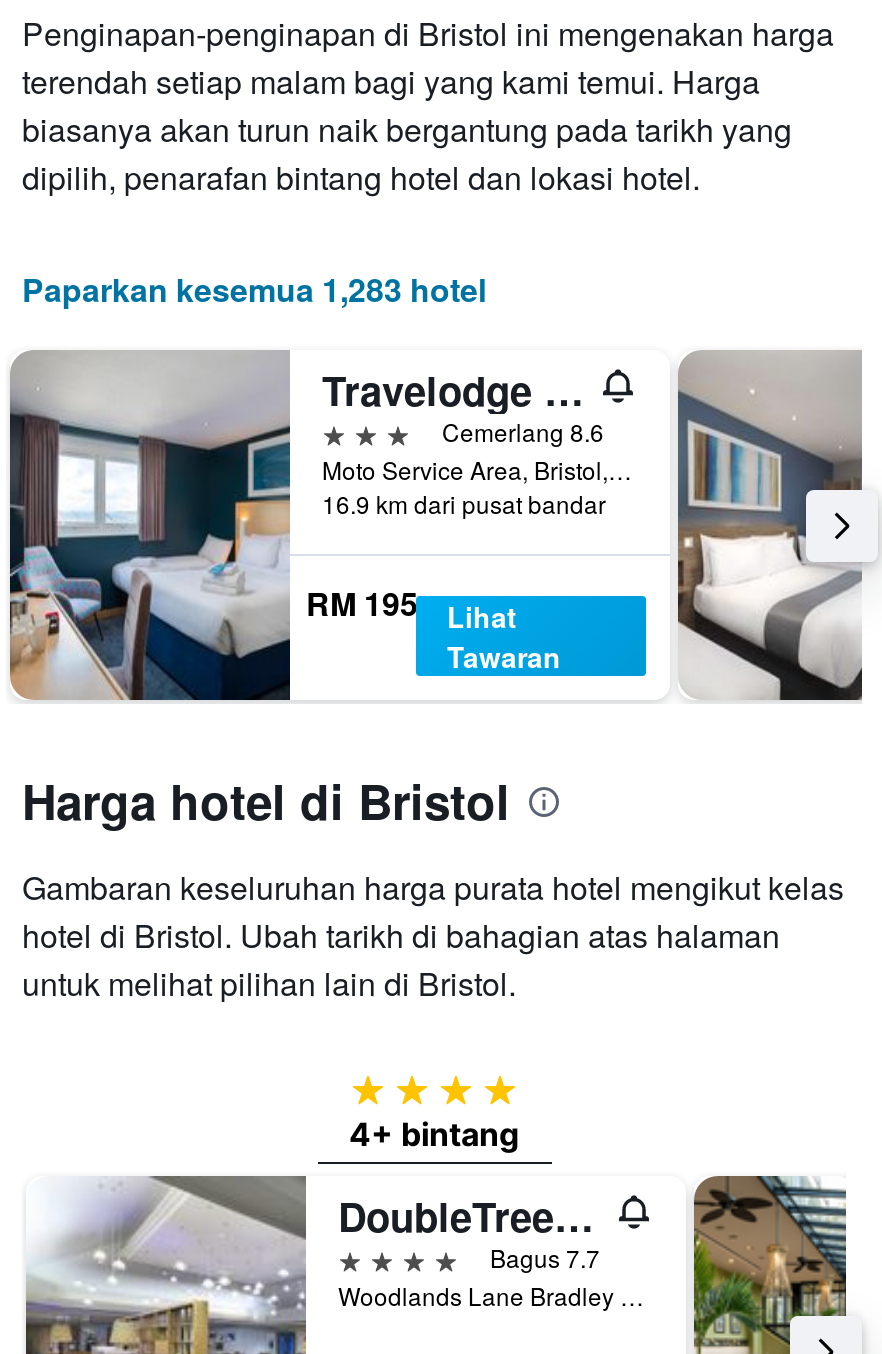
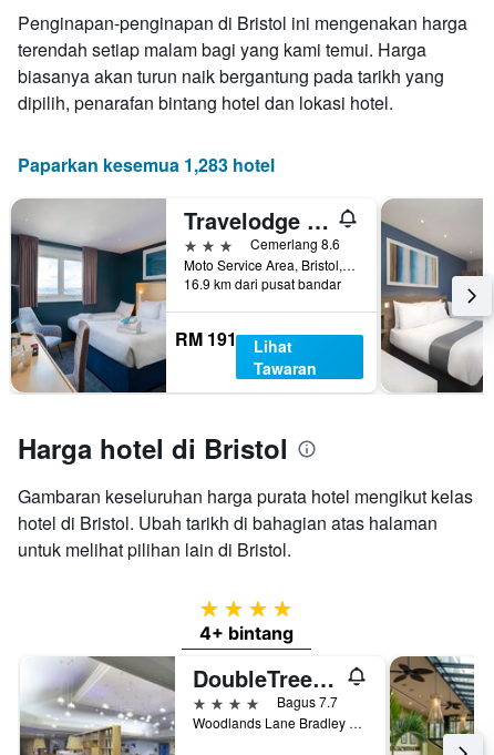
- RM 195 Lihat
+ RM 191 Lihat
